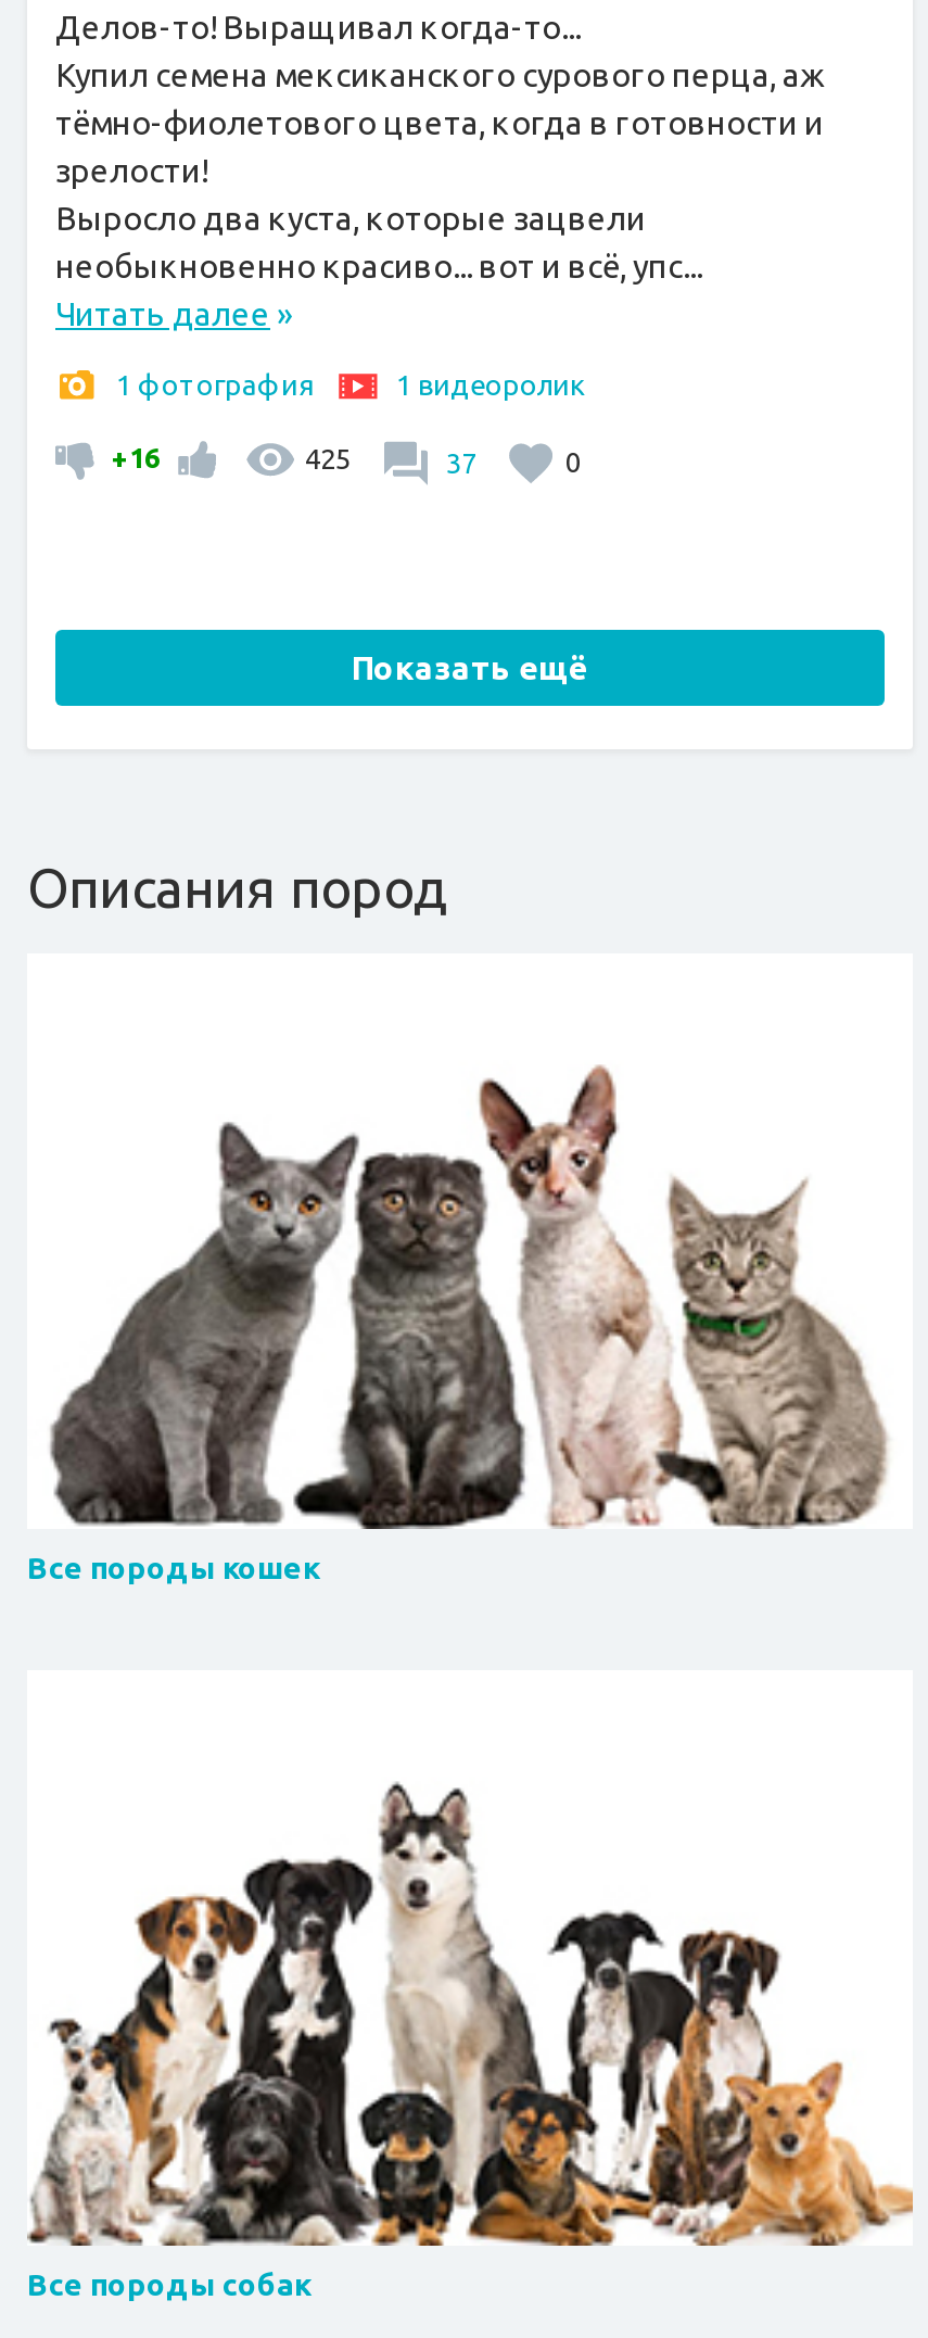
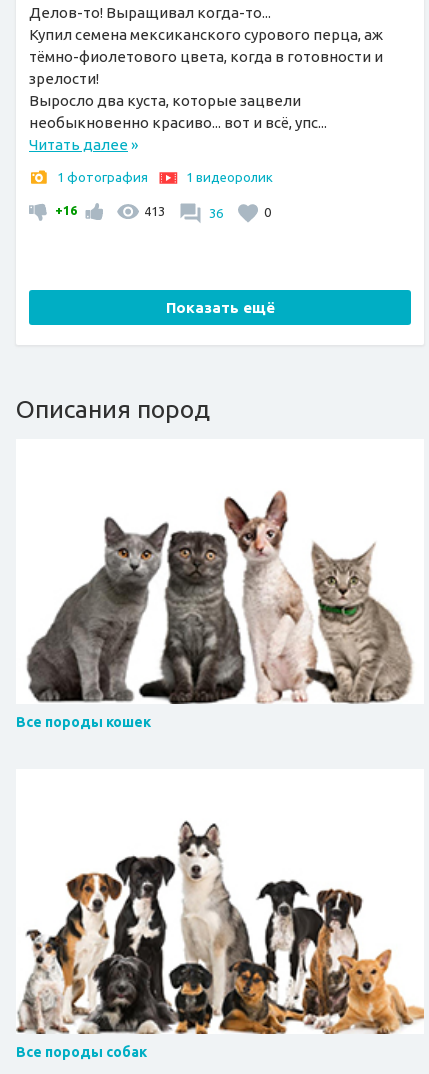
- 425
+ 413

- 37
+ 36
